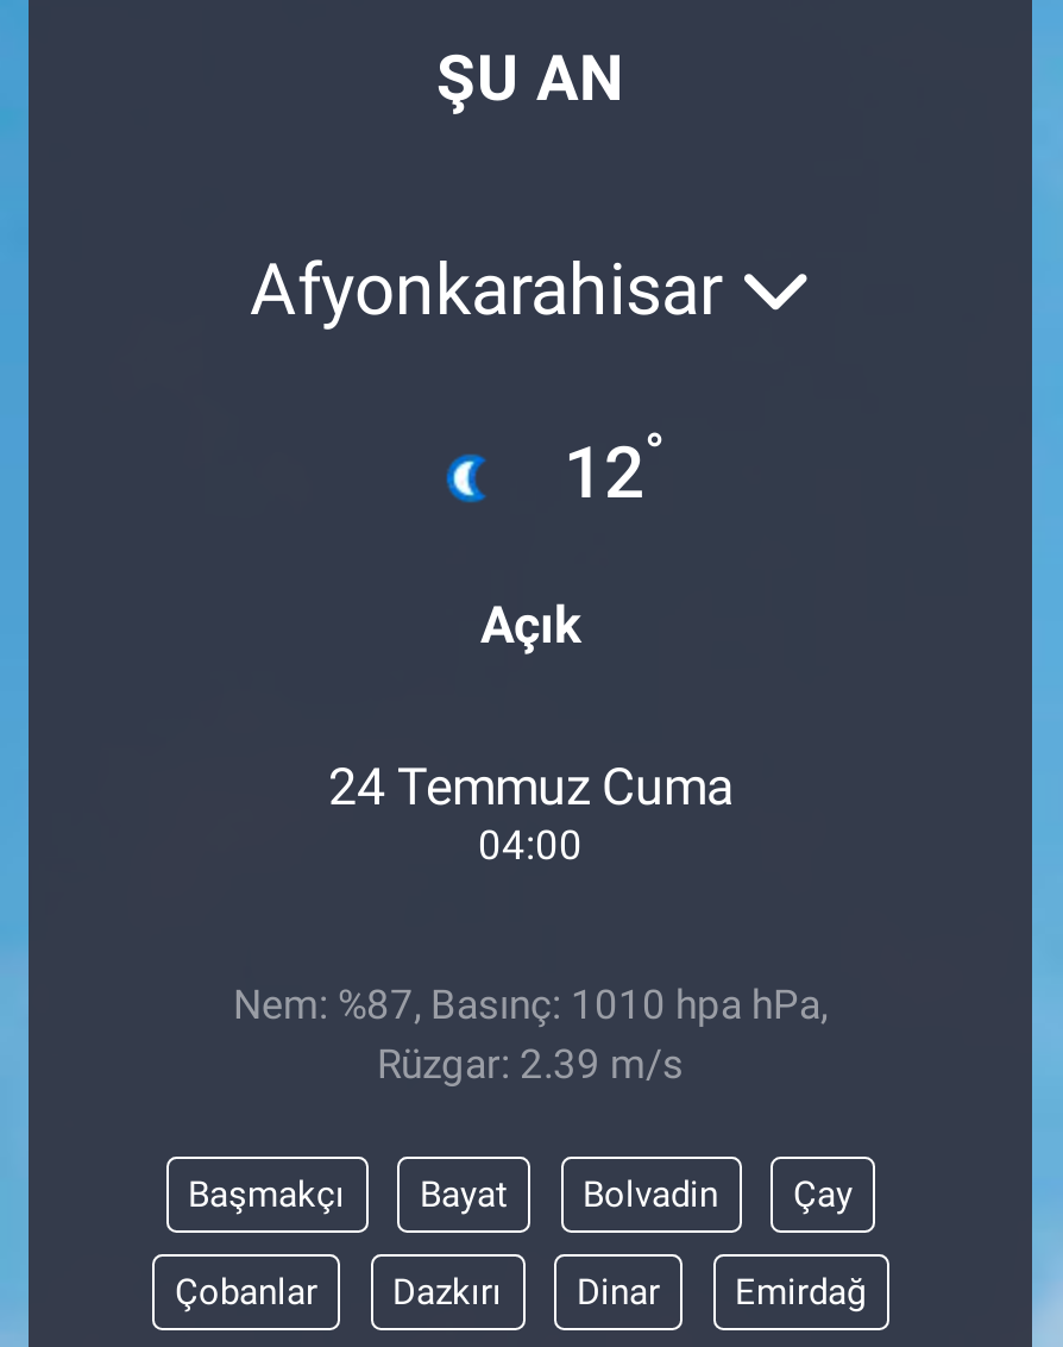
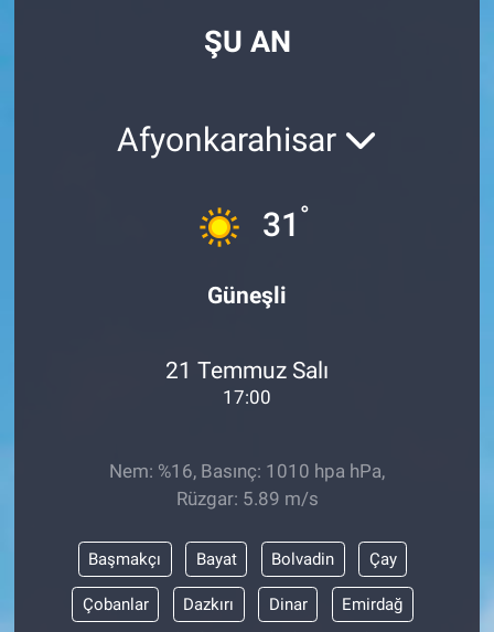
- [image]
- 12°
+ [image]
+ 31°

- Açık
+ Güneşli

- 24 Temmuz Cuma
- 04:00
+ 21 Temmuz Salı
+ 17:00

- Nem: %87, Basınç: 1010 hpa hPa,
- Rüzgar: 2.39 m/s
+ Nem: %16, Basınç: 1010 hpa hPa,
+ Rüzgar: 5.89 m/s
